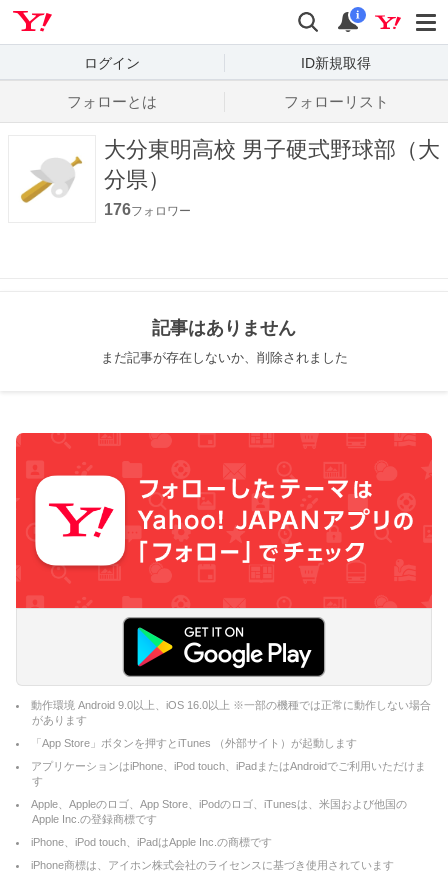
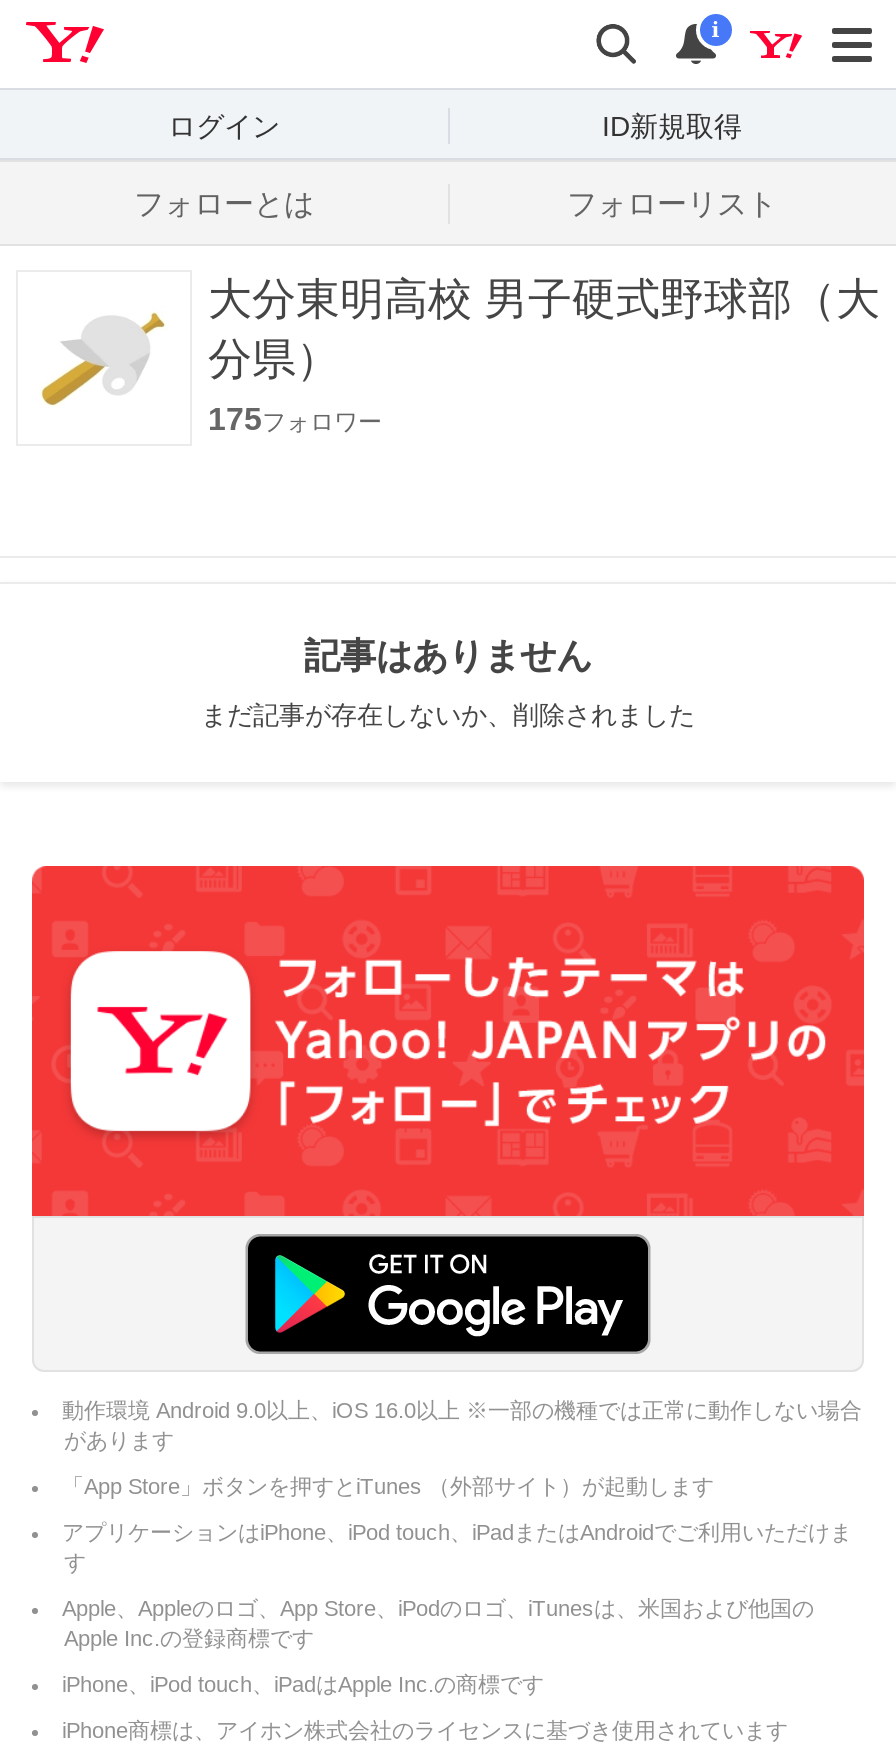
- 176フォロワー
+ 175フォロワー
